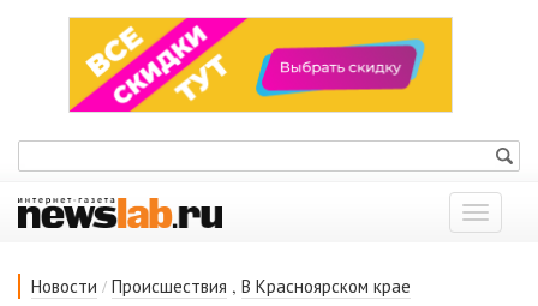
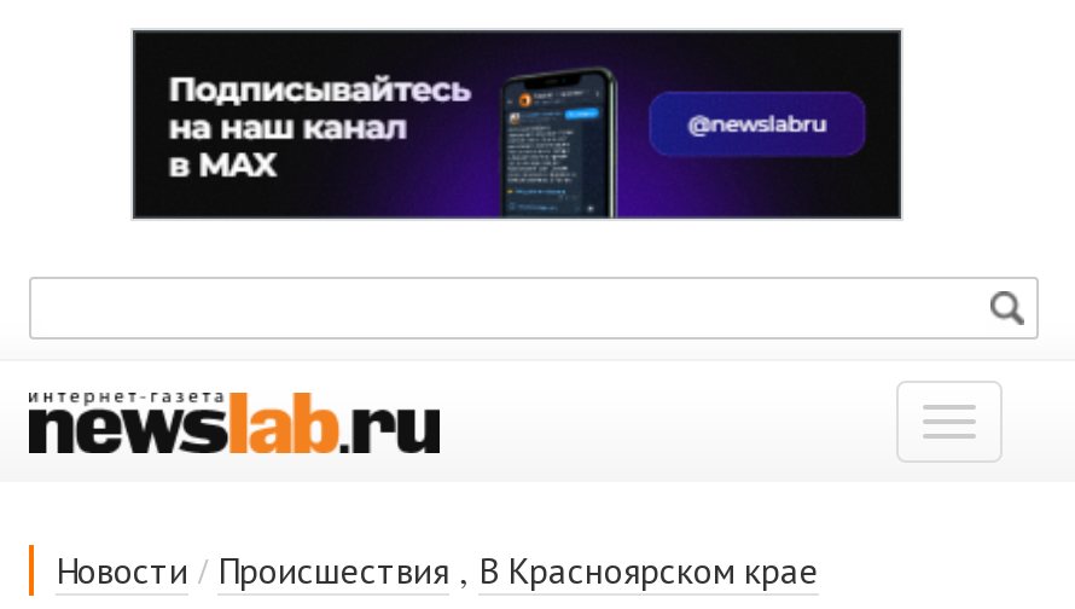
- [image]
+ [image]
